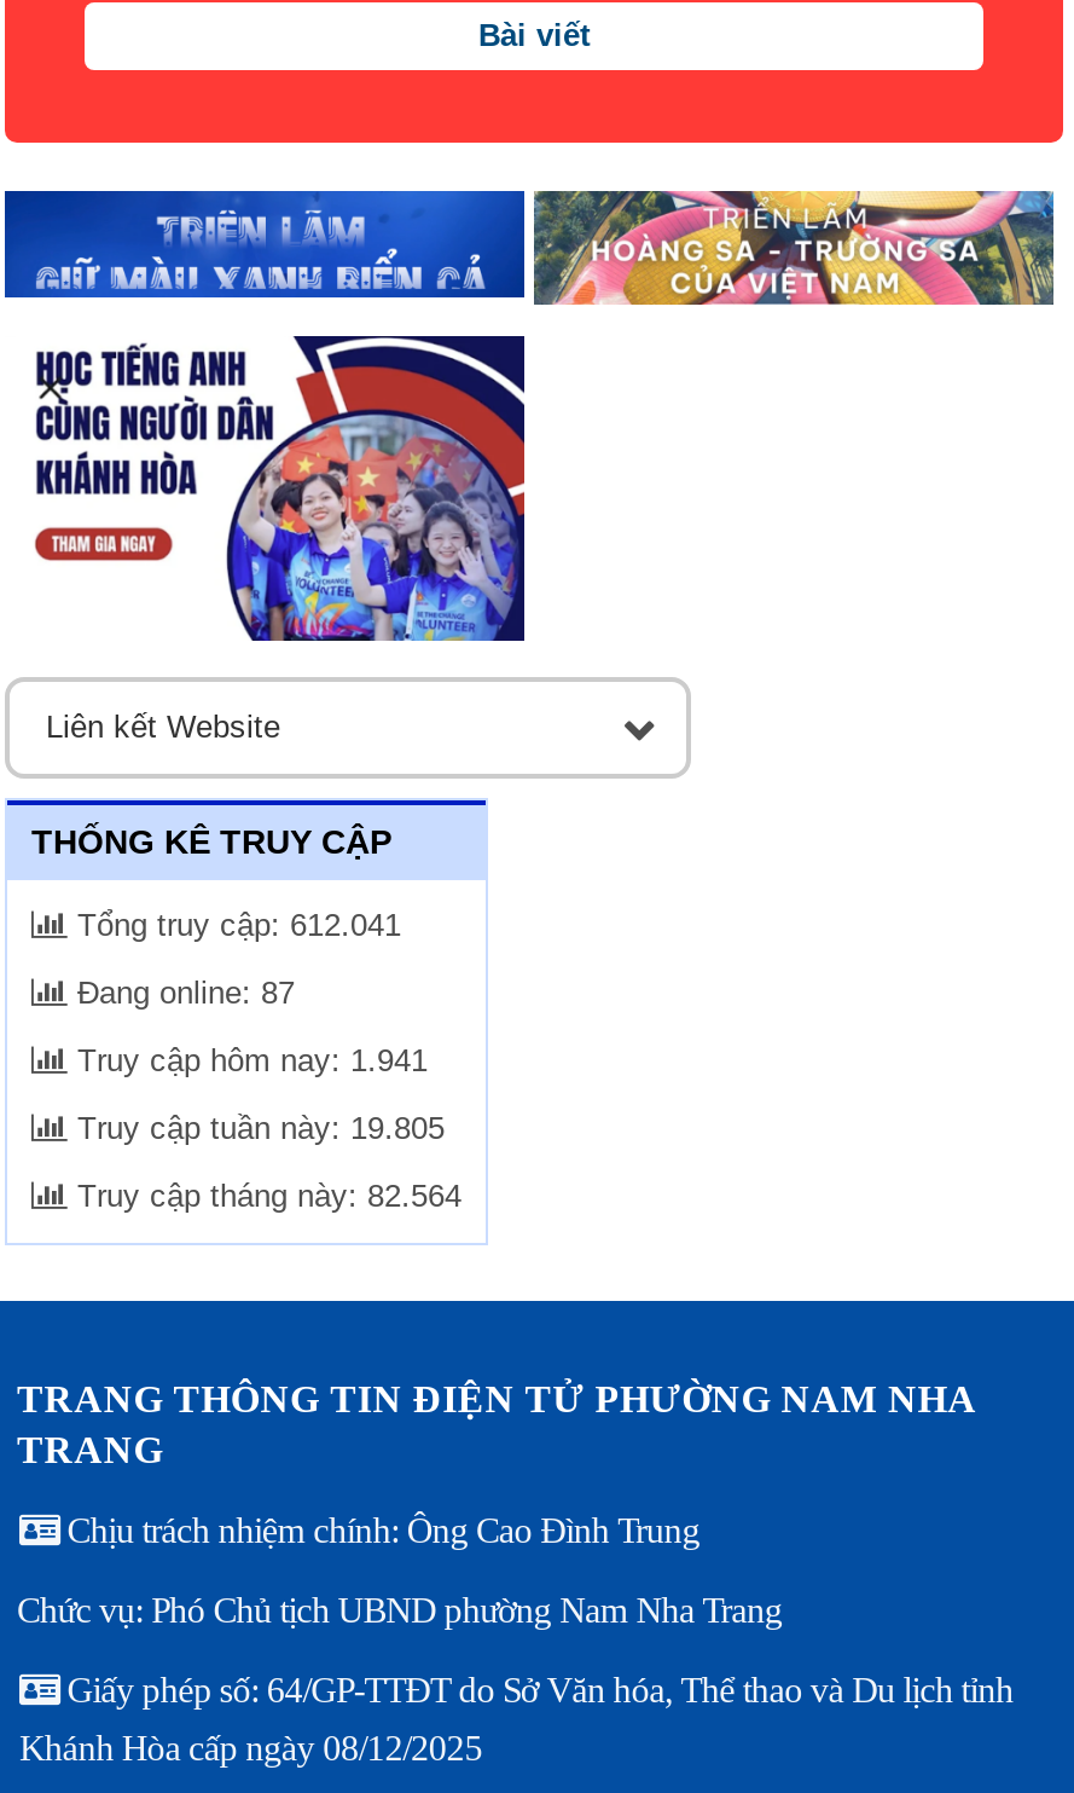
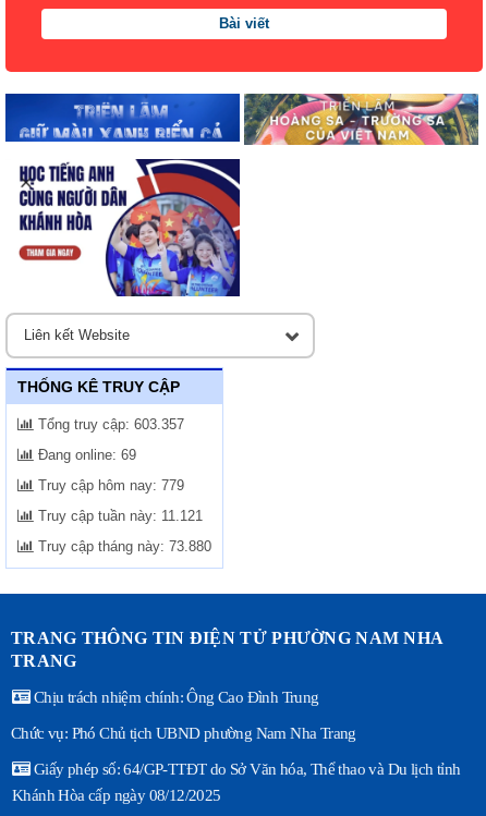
- Tổng truy cập: 612.041
+ Tổng truy cập: 603.357

- Đang online: 87
+ Đang online: 69

- Truy cập hôm nay: 1.941
+ Truy cập hôm nay: 779

- Truy cập tuần này: 19.805
+ Truy cập tuần này: 11.121

- Truy cập tháng này: 82.564
+ Truy cập tháng này: 73.880
